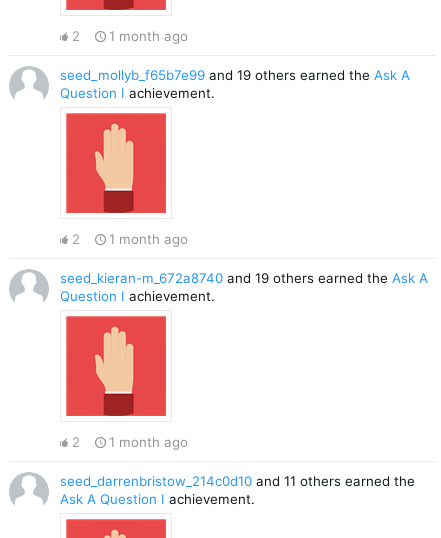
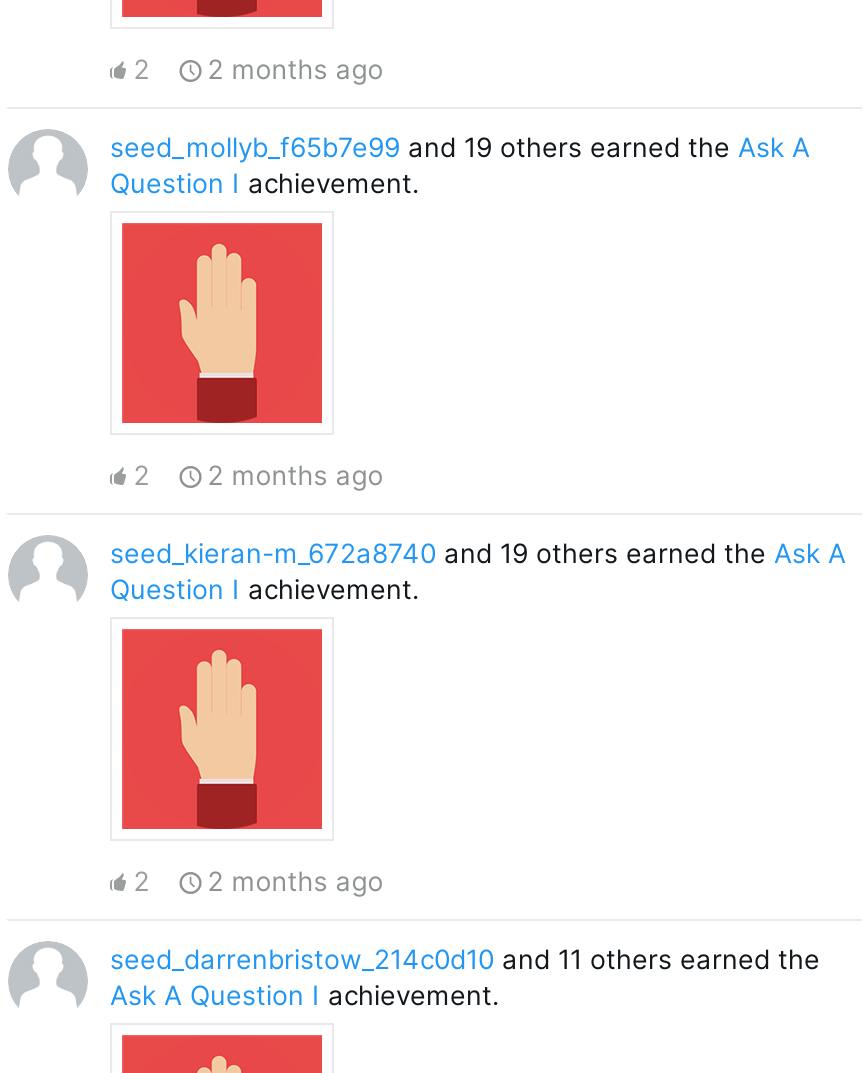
- 2 1 month ago
+ 2 2 months ago

- 2 1 month ago
+ 2 2 months ago

- 2 1 month ago
+ 2 2 months ago
